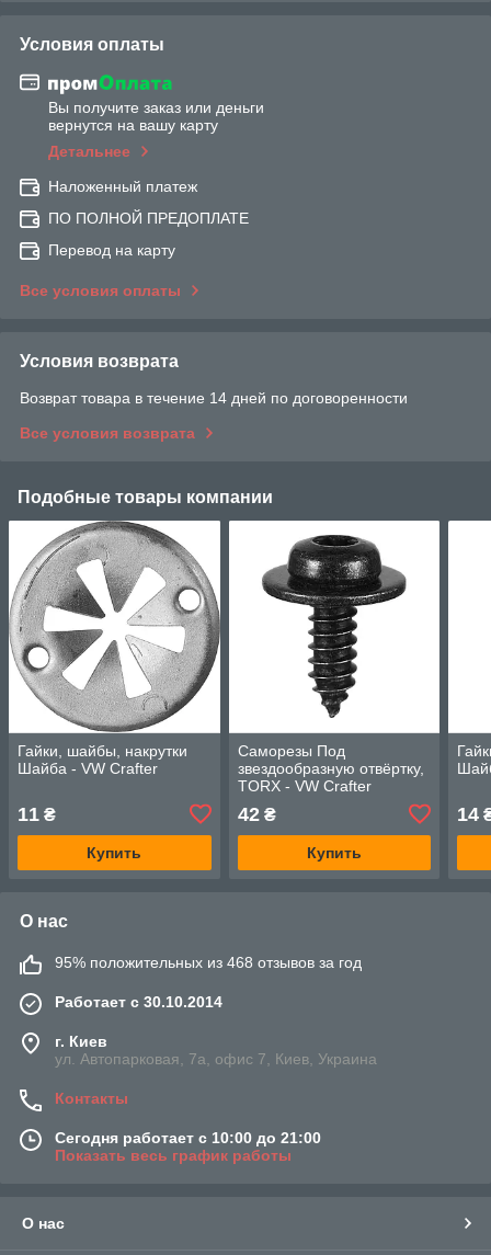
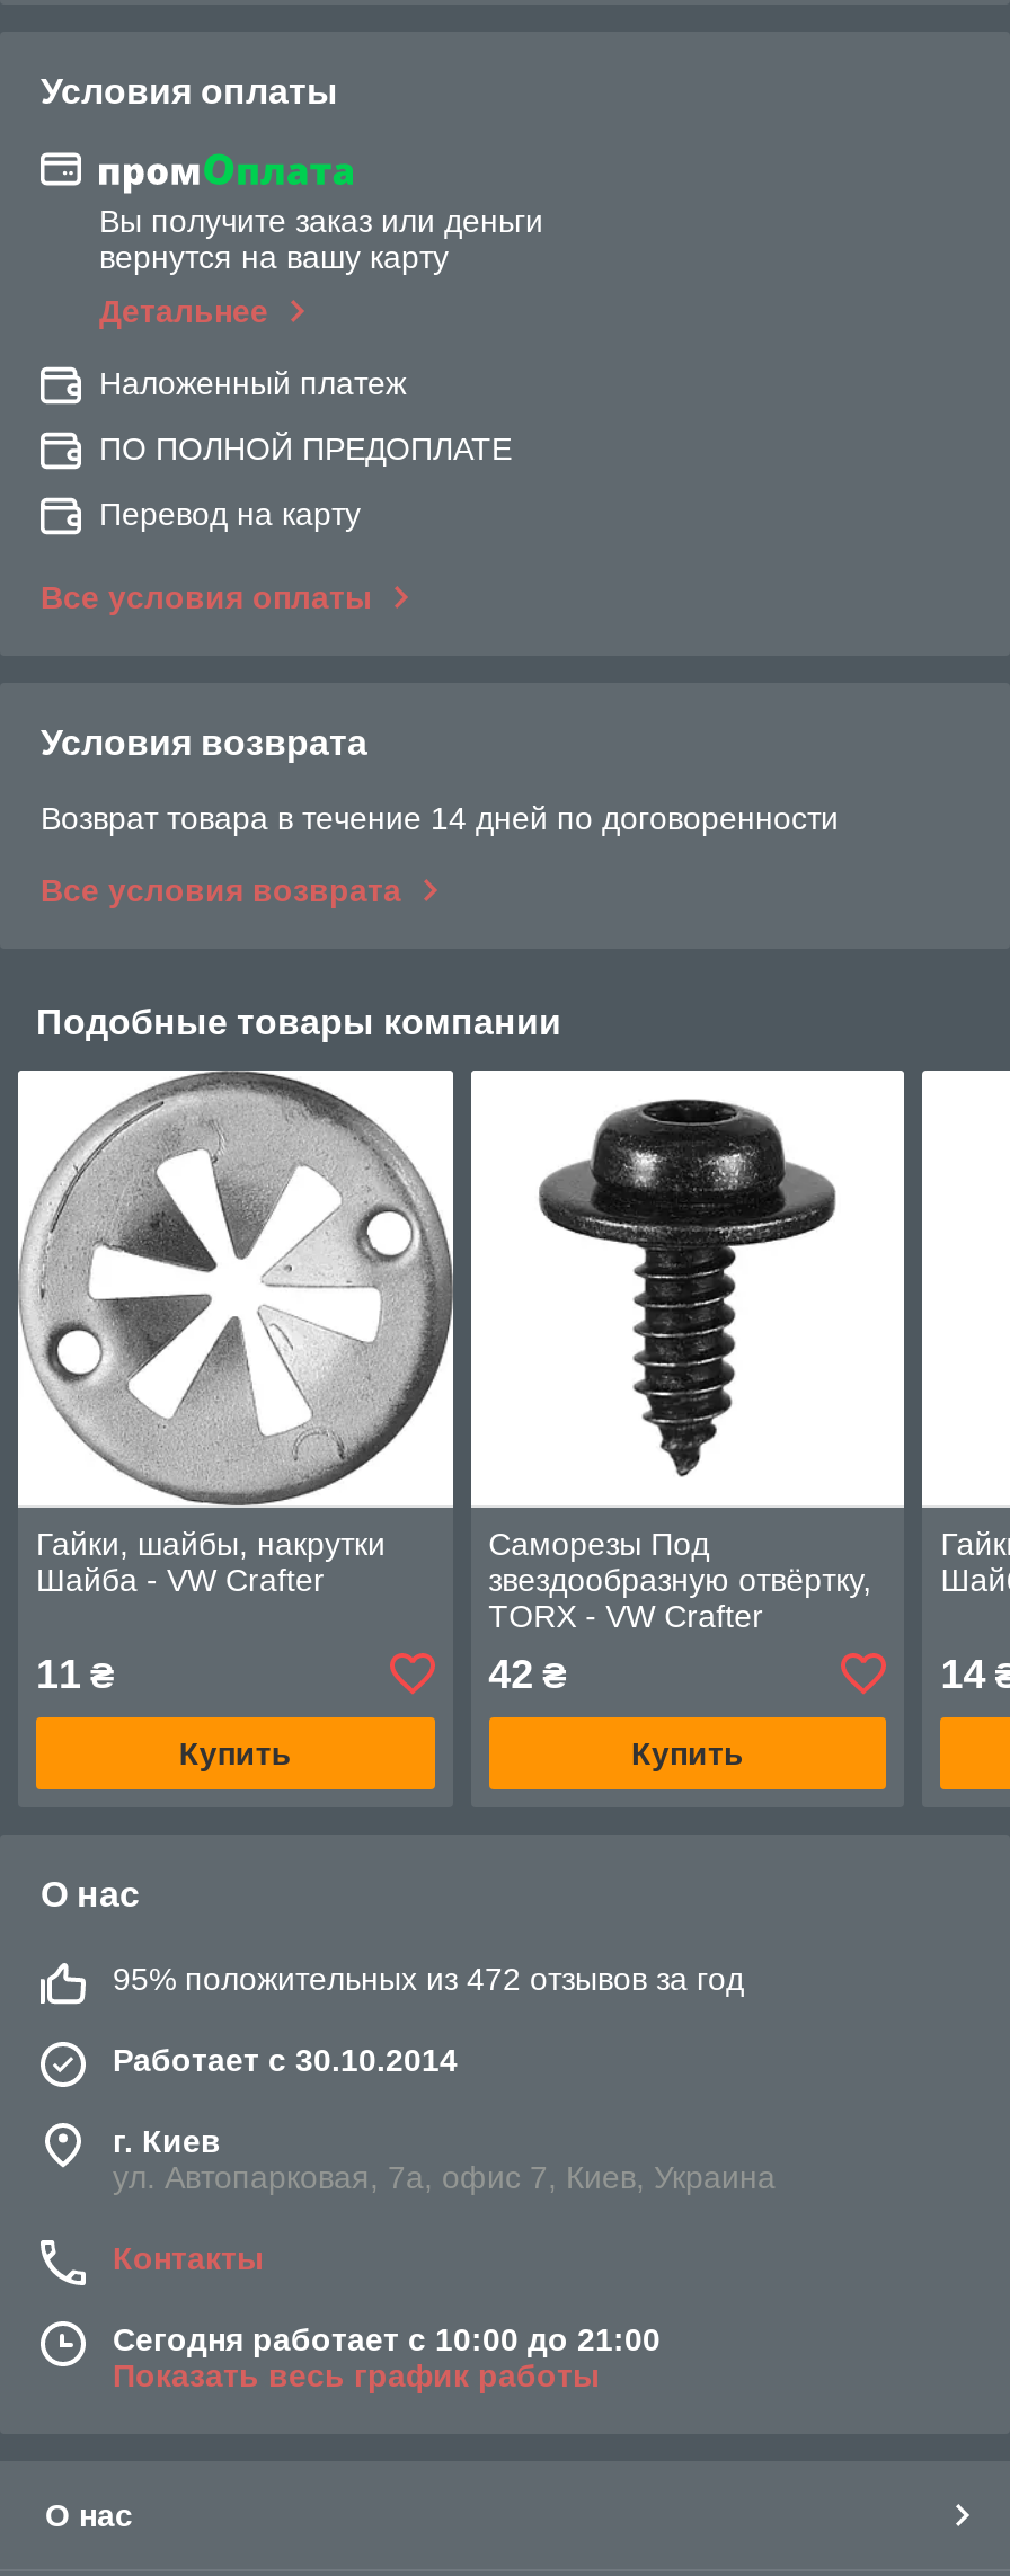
- 95% положительных из 468 отзывов за год
+ 95% положительных из 472 отзывов за год
